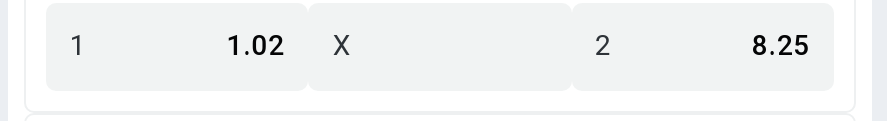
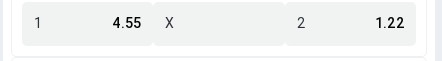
- 1.02 X
+ 4.55 X

- 8.25
+ 1.22
